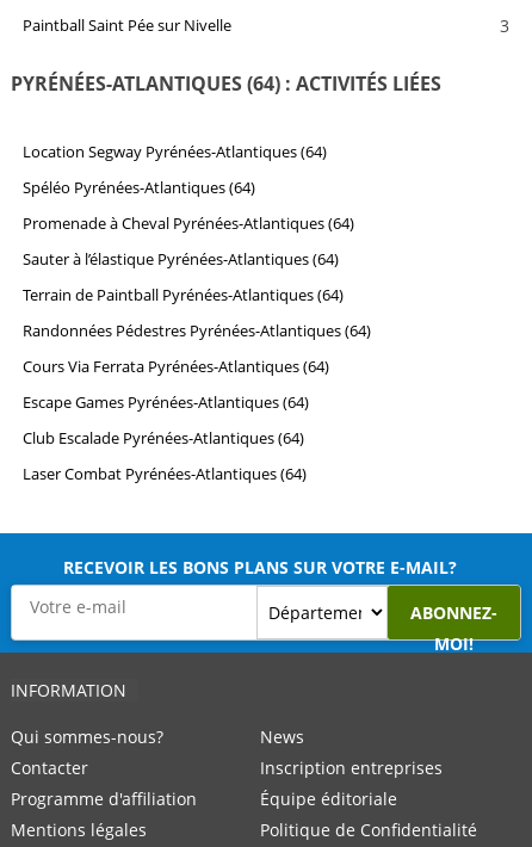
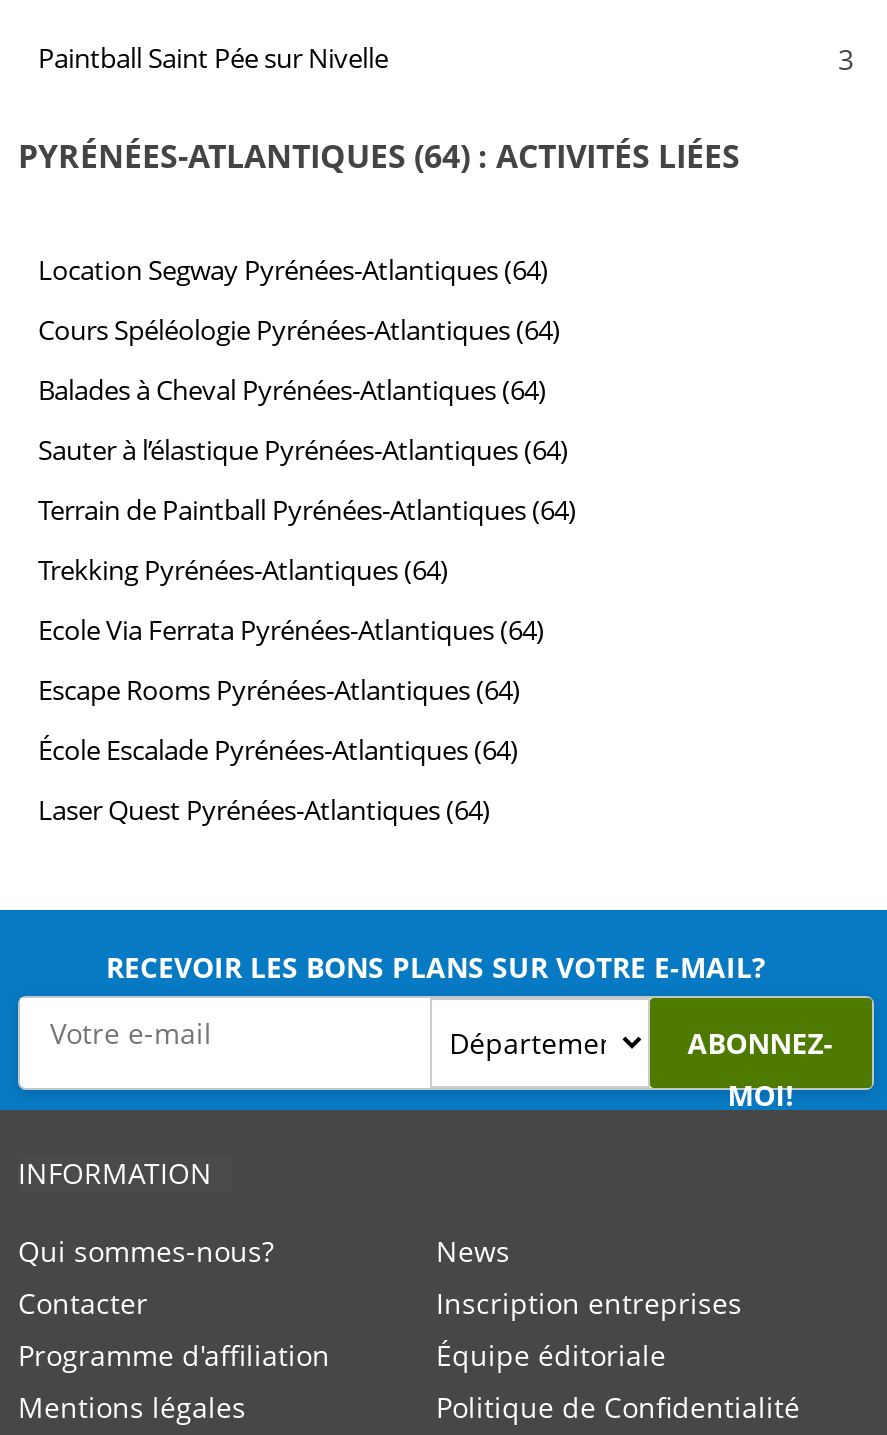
- Spéléo Pyrénées-Atlantiques (64)
+ Cours Spéléologie Pyrénées-Atlantiques (64)

- Promenade à Cheval Pyrénées-Atlantiques (64)
+ Balades à Cheval Pyrénées-Atlantiques (64)

- Randonnées Pédestres Pyrénées-Atlantiques (64)
+ Trekking Pyrénées-Atlantiques (64)

- Cours Via Ferrata Pyrénées-Atlantiques (64)
+ Ecole Via Ferrata Pyrénées-Atlantiques (64)

- Escape Games Pyrénées-Atlantiques (64)
+ Escape Rooms Pyrénées-Atlantiques (64)

- Club Escalade Pyrénées-Atlantiques (64)
+ École Escalade Pyrénées-Atlantiques (64)

- Laser Combat Pyrénées-Atlantiques (64)
+ Laser Quest Pyrénées-Atlantiques (64)
